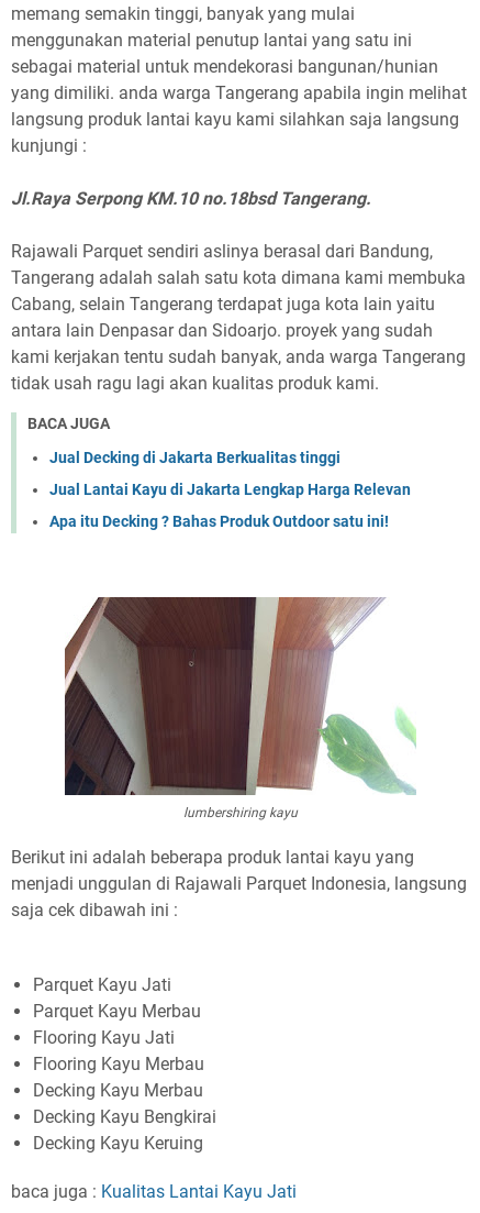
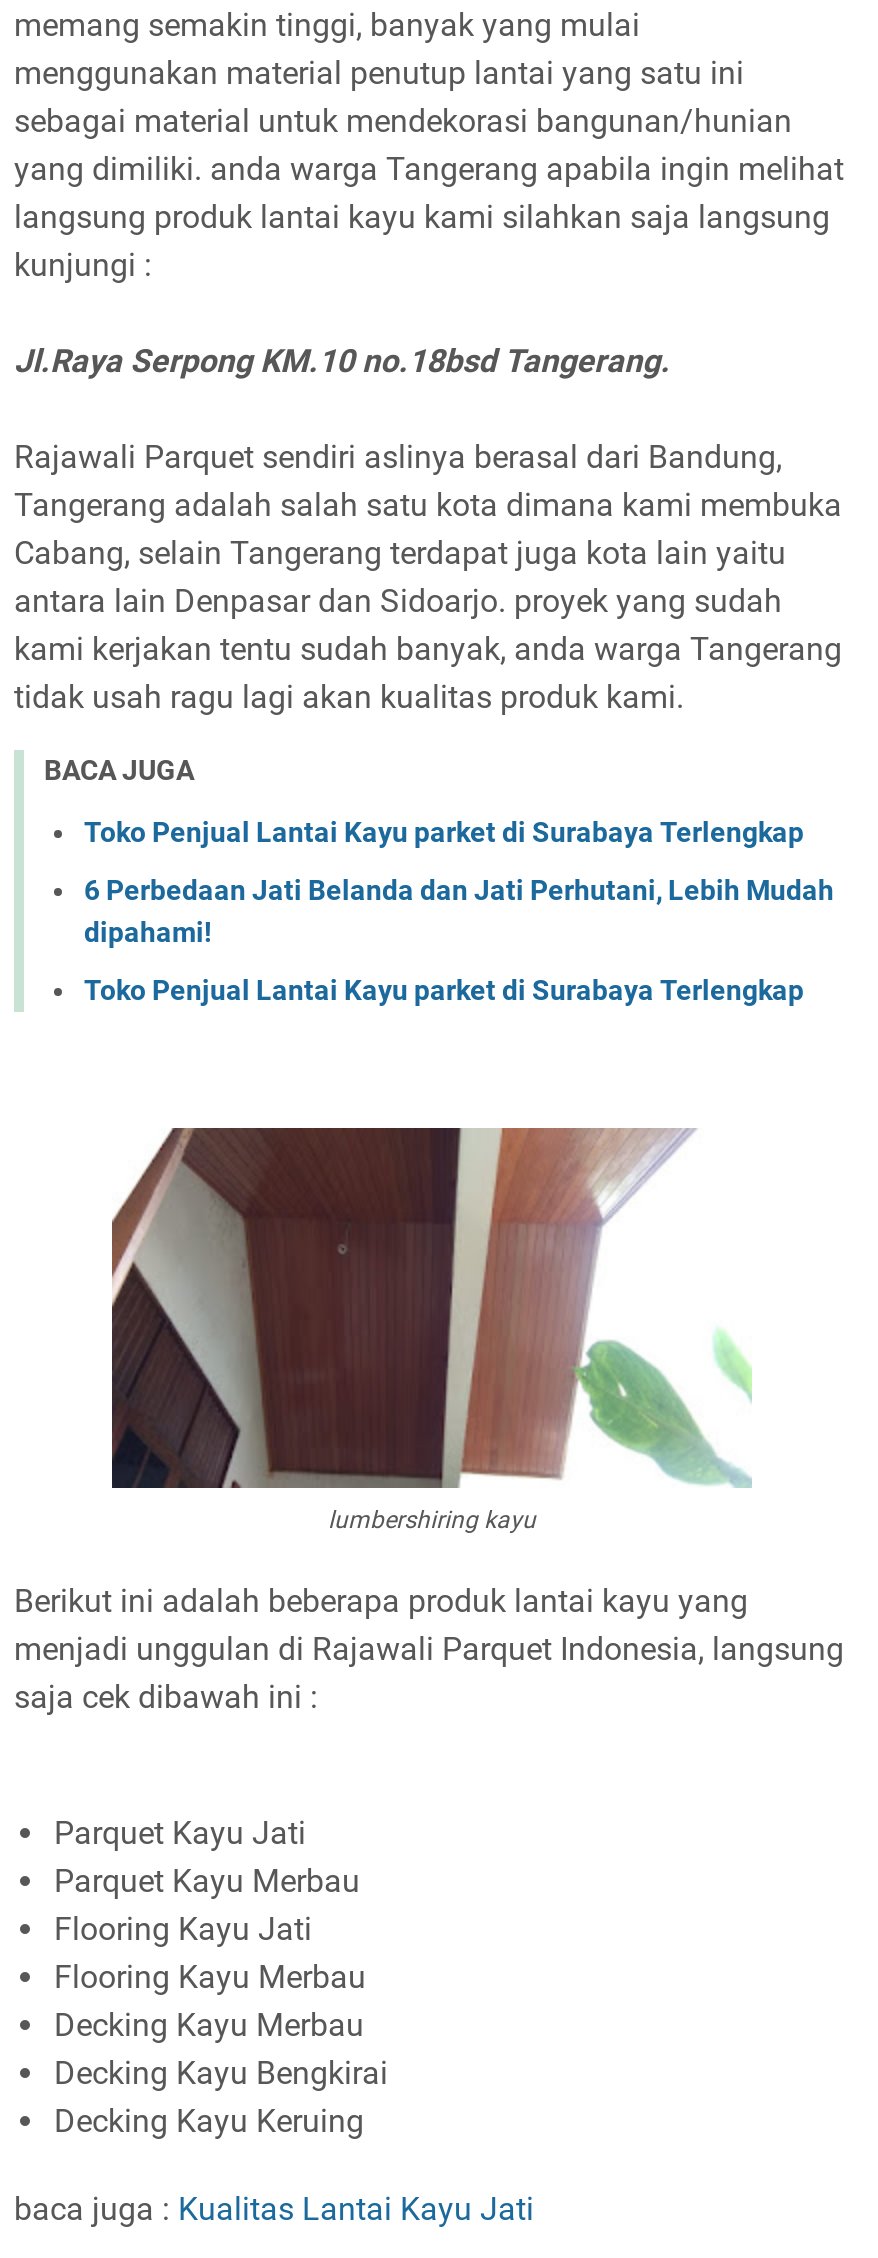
- Jual Decking di Jakarta Berkualitas tinggi
+ Toko Penjual Lantai Kayu parket di Surabaya Terlengkap

- Jual Lantai Kayu di Jakarta Lengkap Harga Relevan
+ 6 Perbedaan Jati Belanda dan Jati Perhutani, Lebih Mudah
+ dipahami!

- Apa itu Decking ? Bahas Produk Outdoor satu ini!
+ Toko Penjual Lantai Kayu parket di Surabaya Terlengkap
